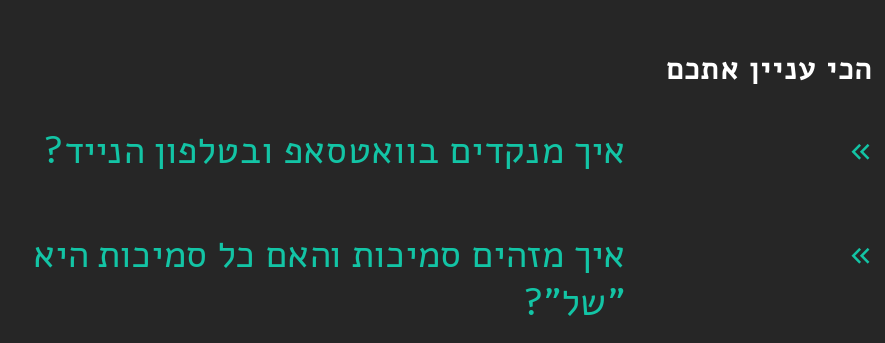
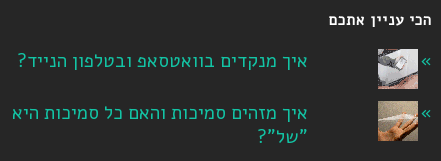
+ [image]

+ [image]
